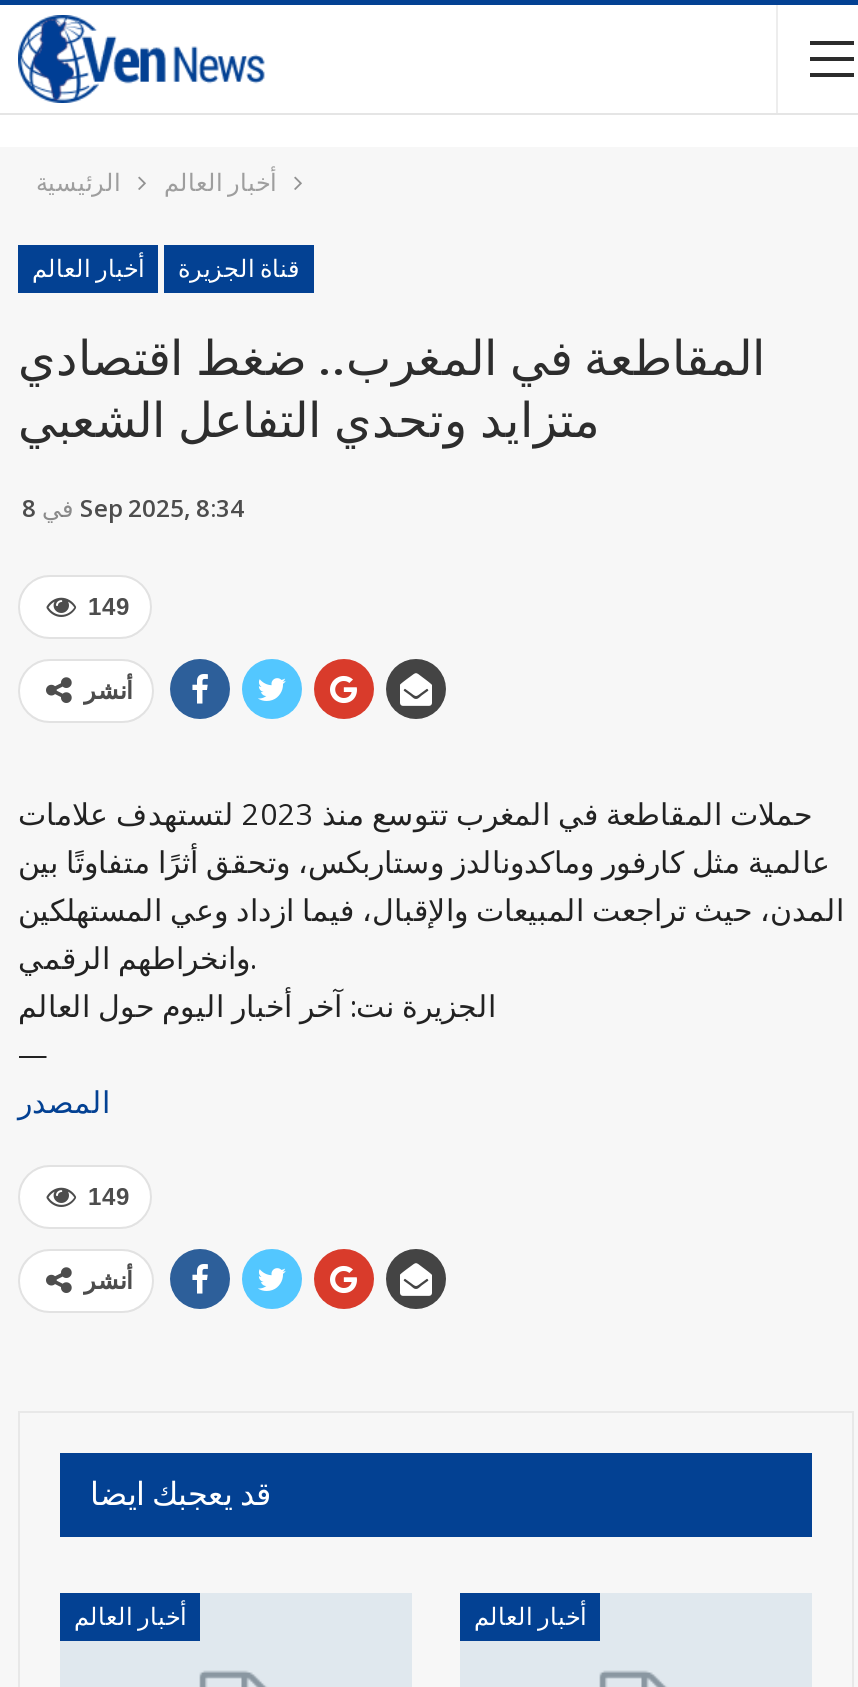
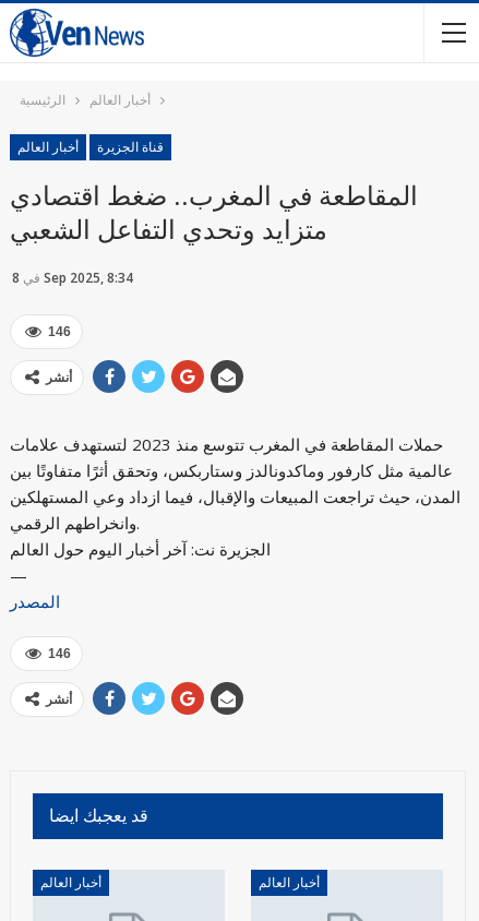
- 149
+ 146

- 149
+ 146
